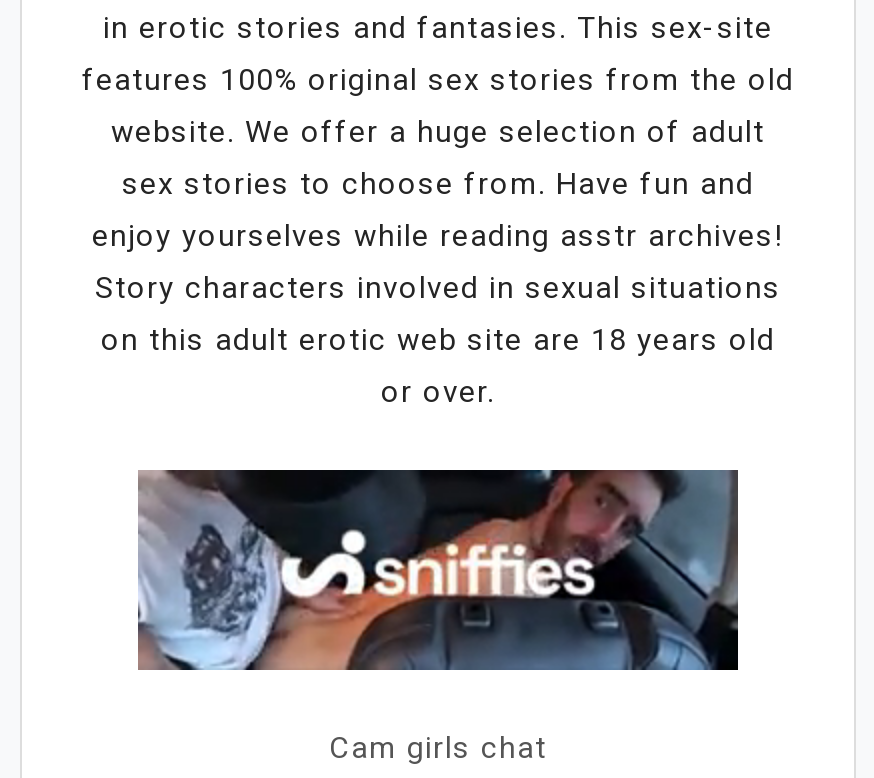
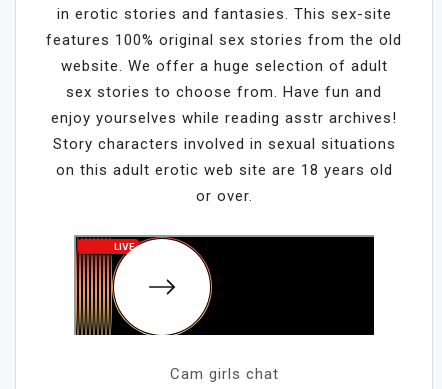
- [image]
+ [image]
